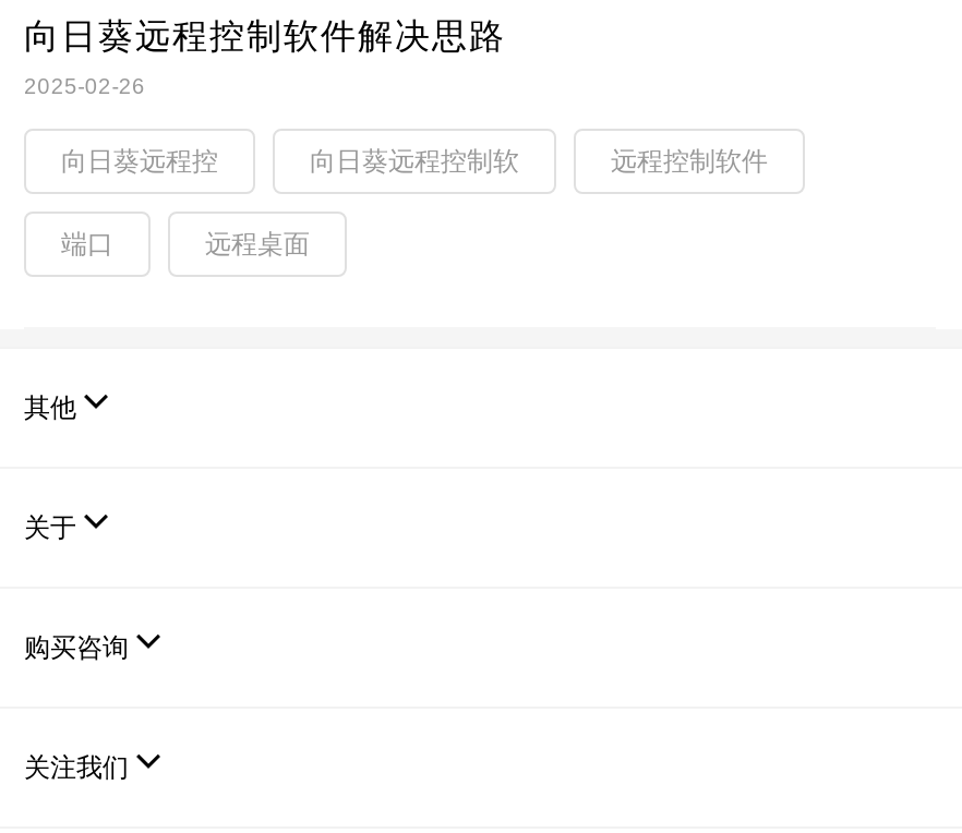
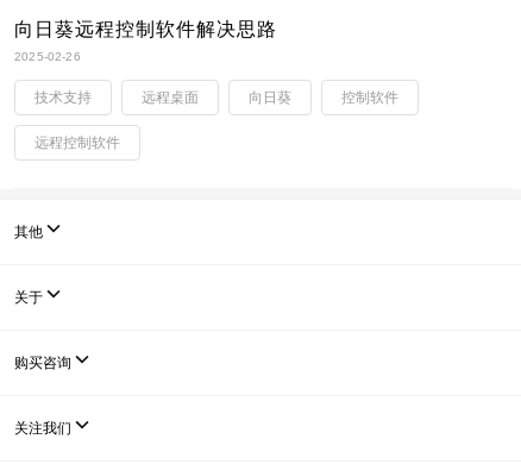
- 向日葵远程控
- 向日葵远程控制软
- 端口
+ 技术支持

moved down: 远程控制软件

moved up: 远程桌面

+ 向日葵
+ 控制软件
